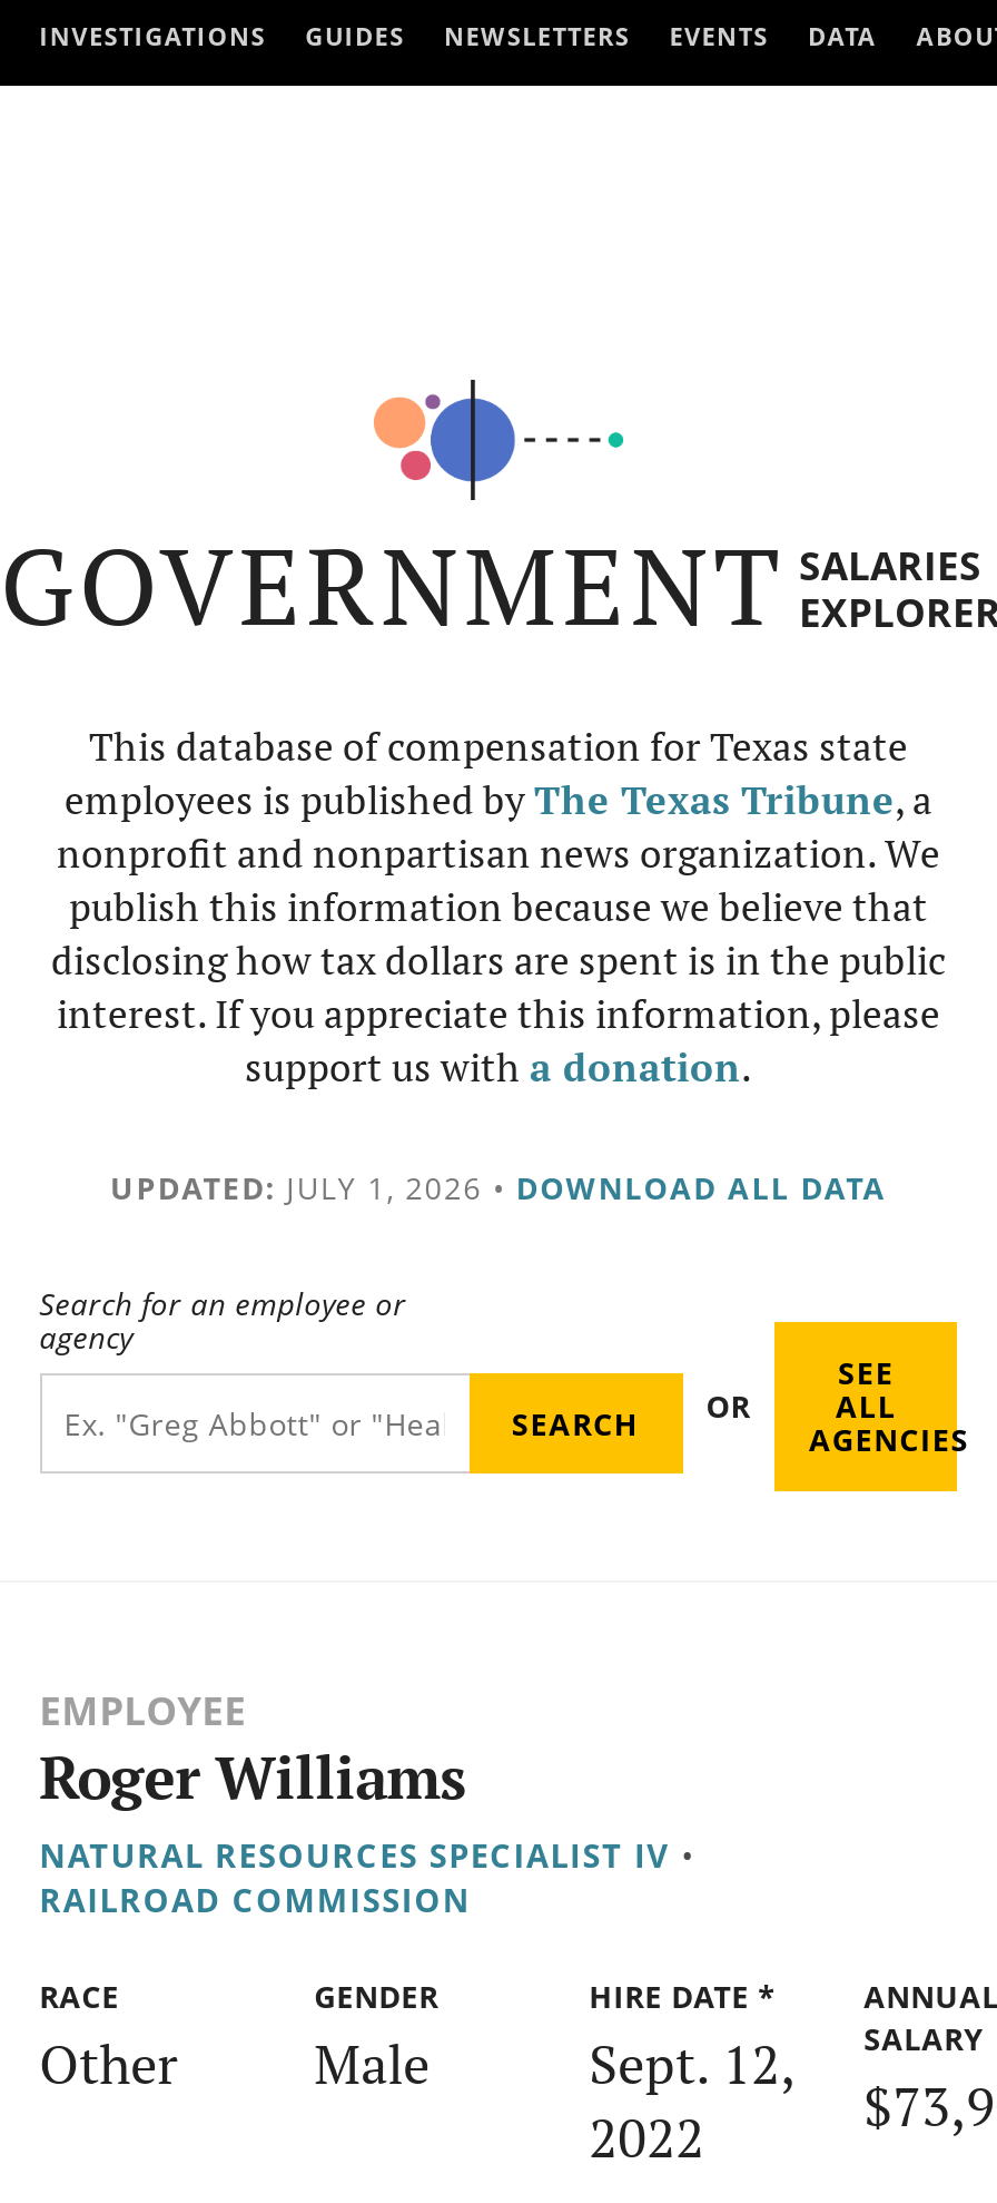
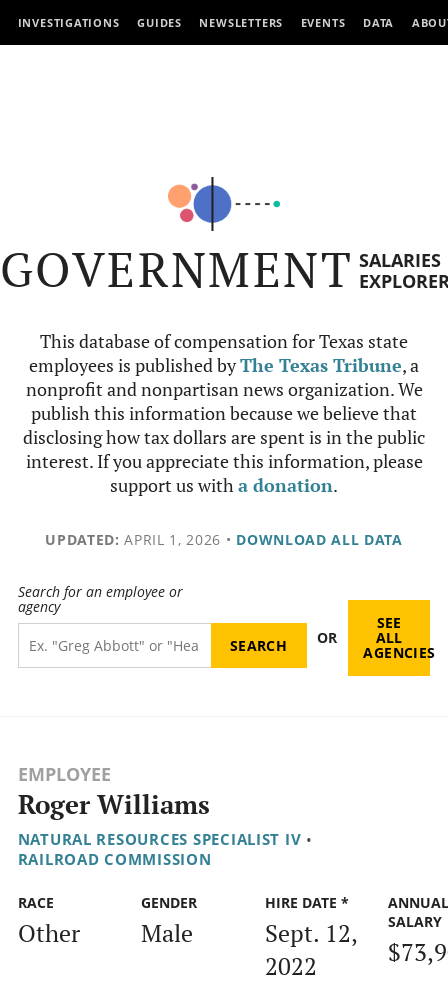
- UPDATED: JULY 1, 2026 • DOWNLOAD ALL DATA
+ UPDATED: APRIL 1, 2026 • DOWNLOAD ALL DATA
